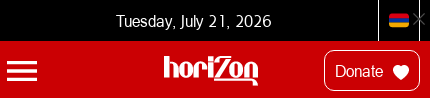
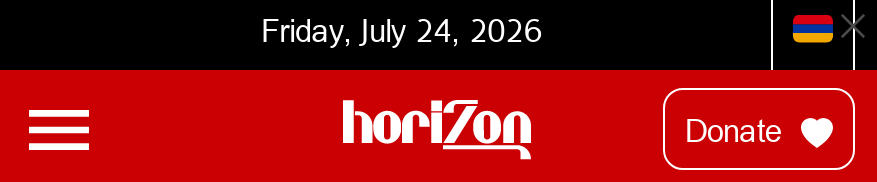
- Tuesday, July 21, 2026
+ Friday, July 24, 2026
